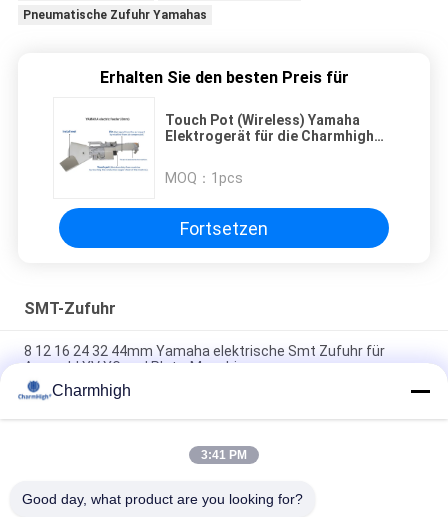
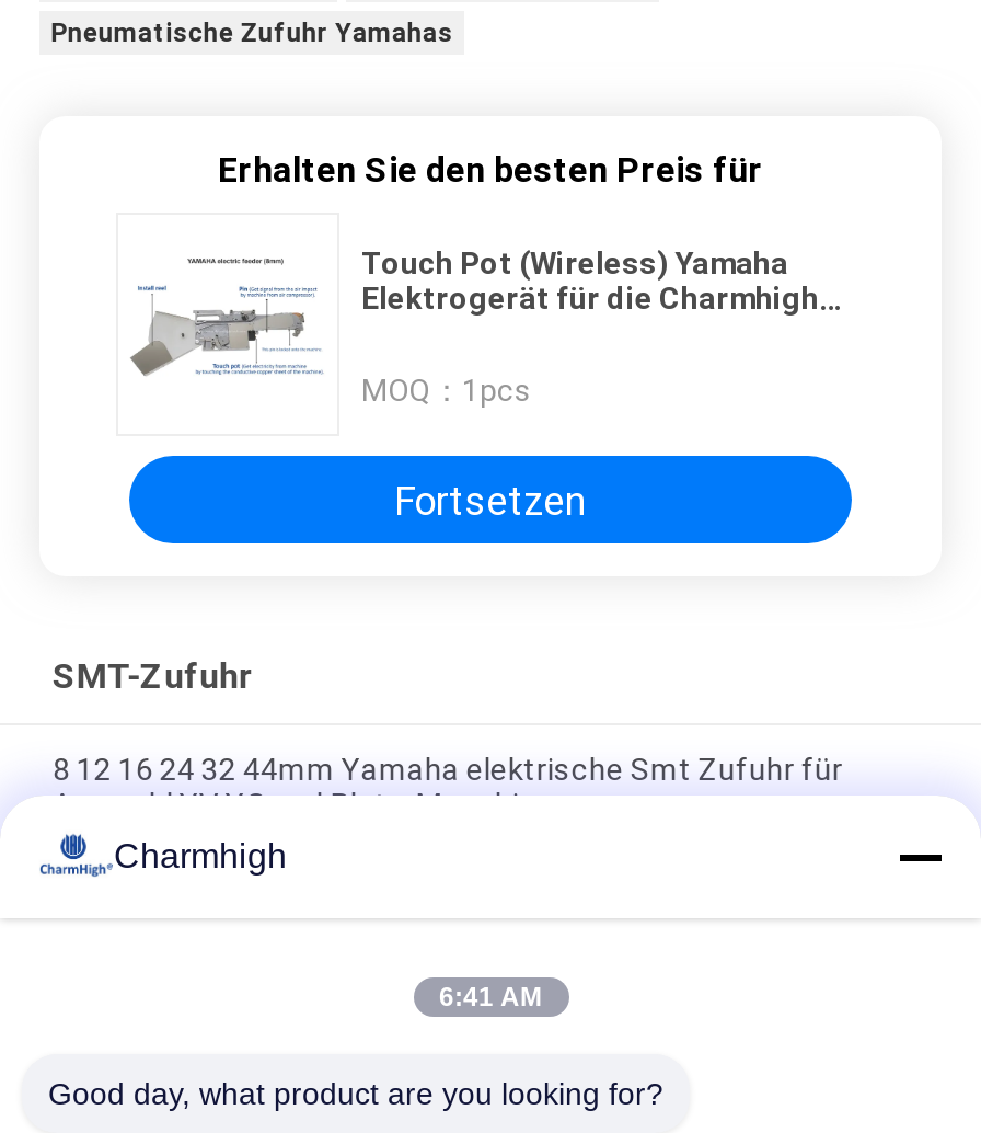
- 3:41 PM
+ 6:41 AM
